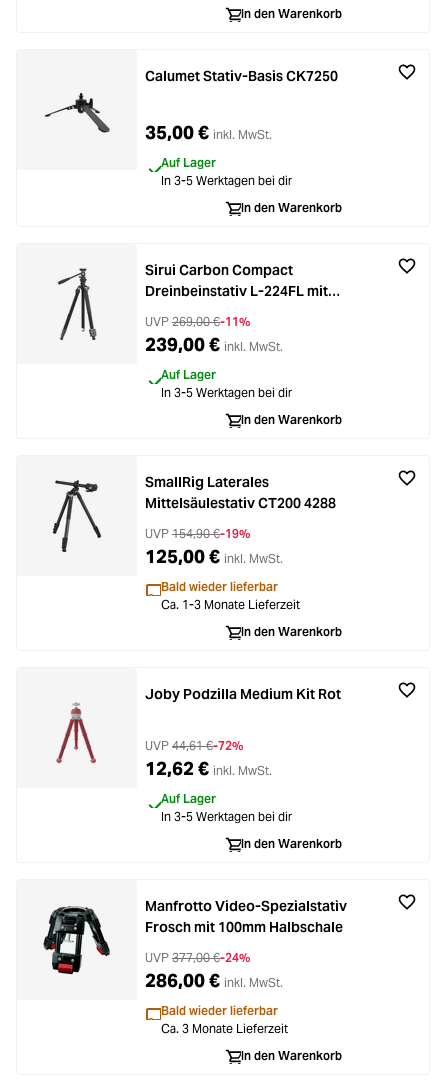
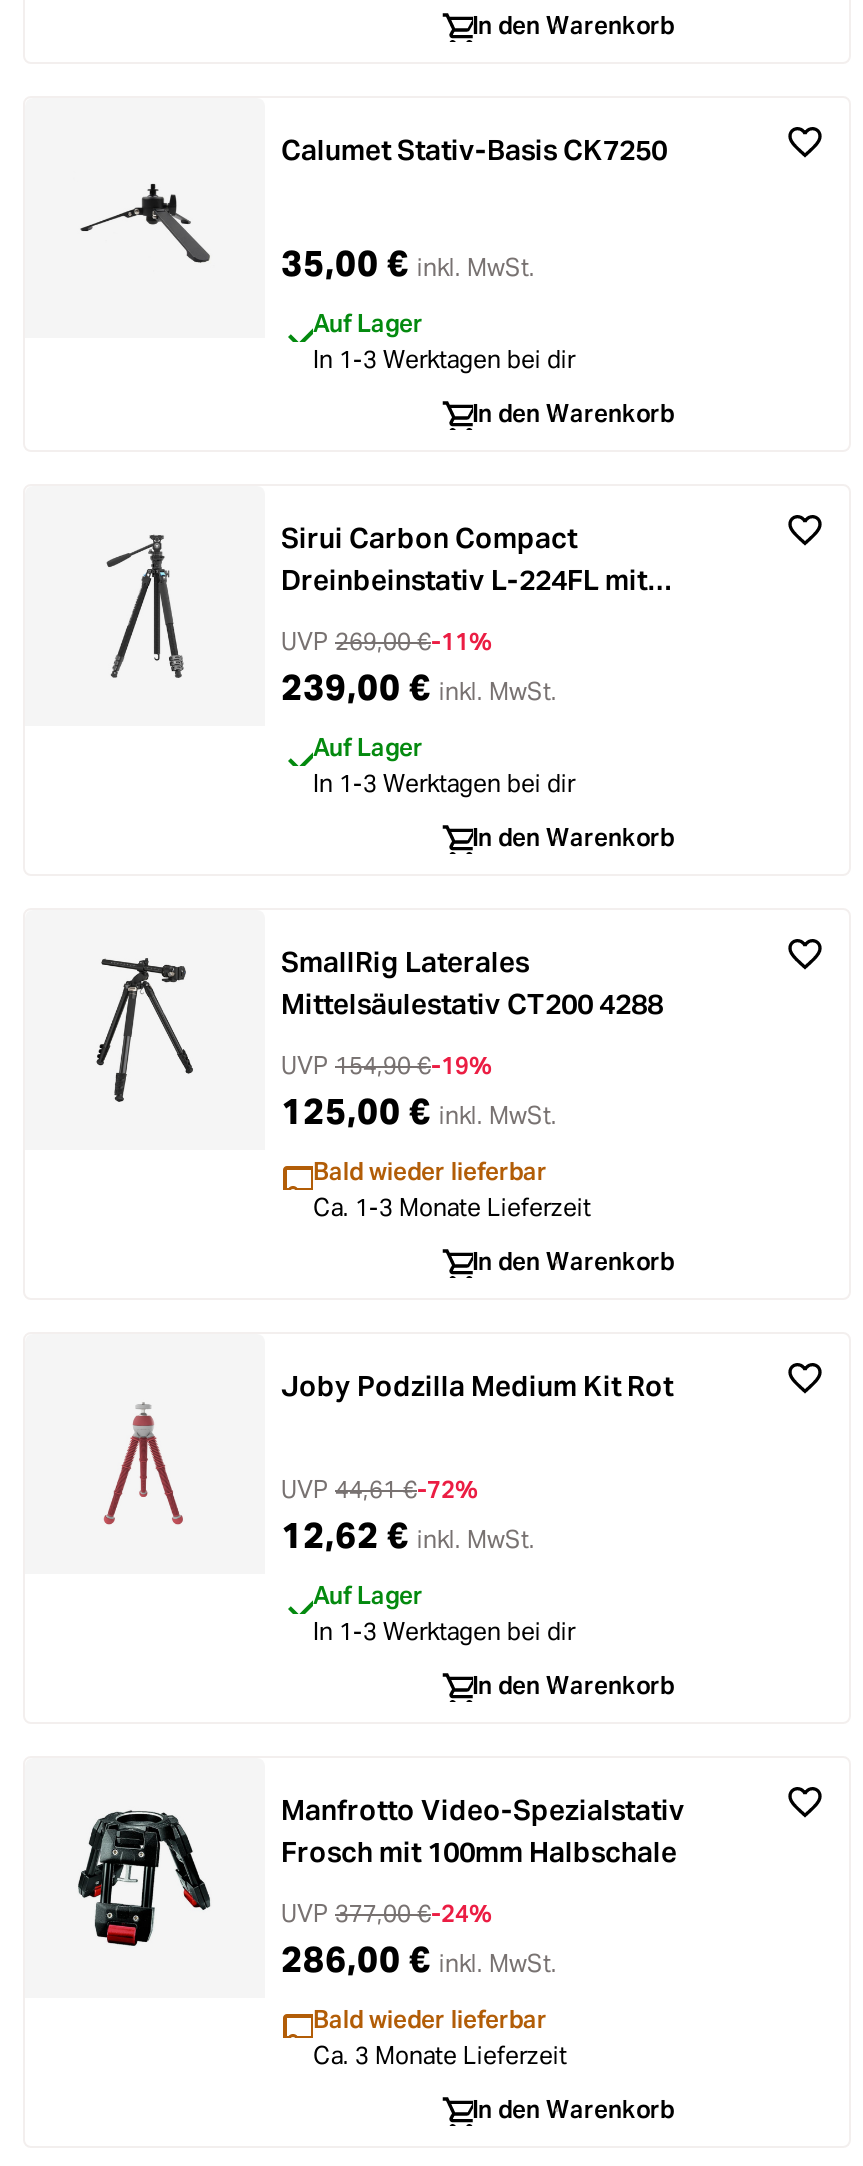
- In 3-5 Werktagen bei dir
+ In 1-3 Werktagen bei dir

- In 3-5 Werktagen bei dir
+ In 1-3 Werktagen bei dir

- In 3-5 Werktagen bei dir
+ In 1-3 Werktagen bei dir
